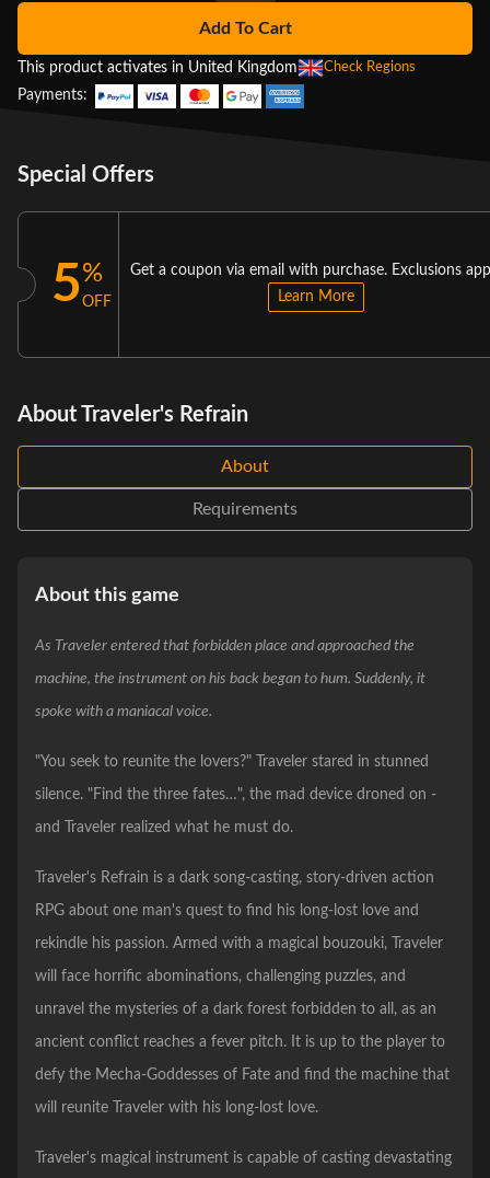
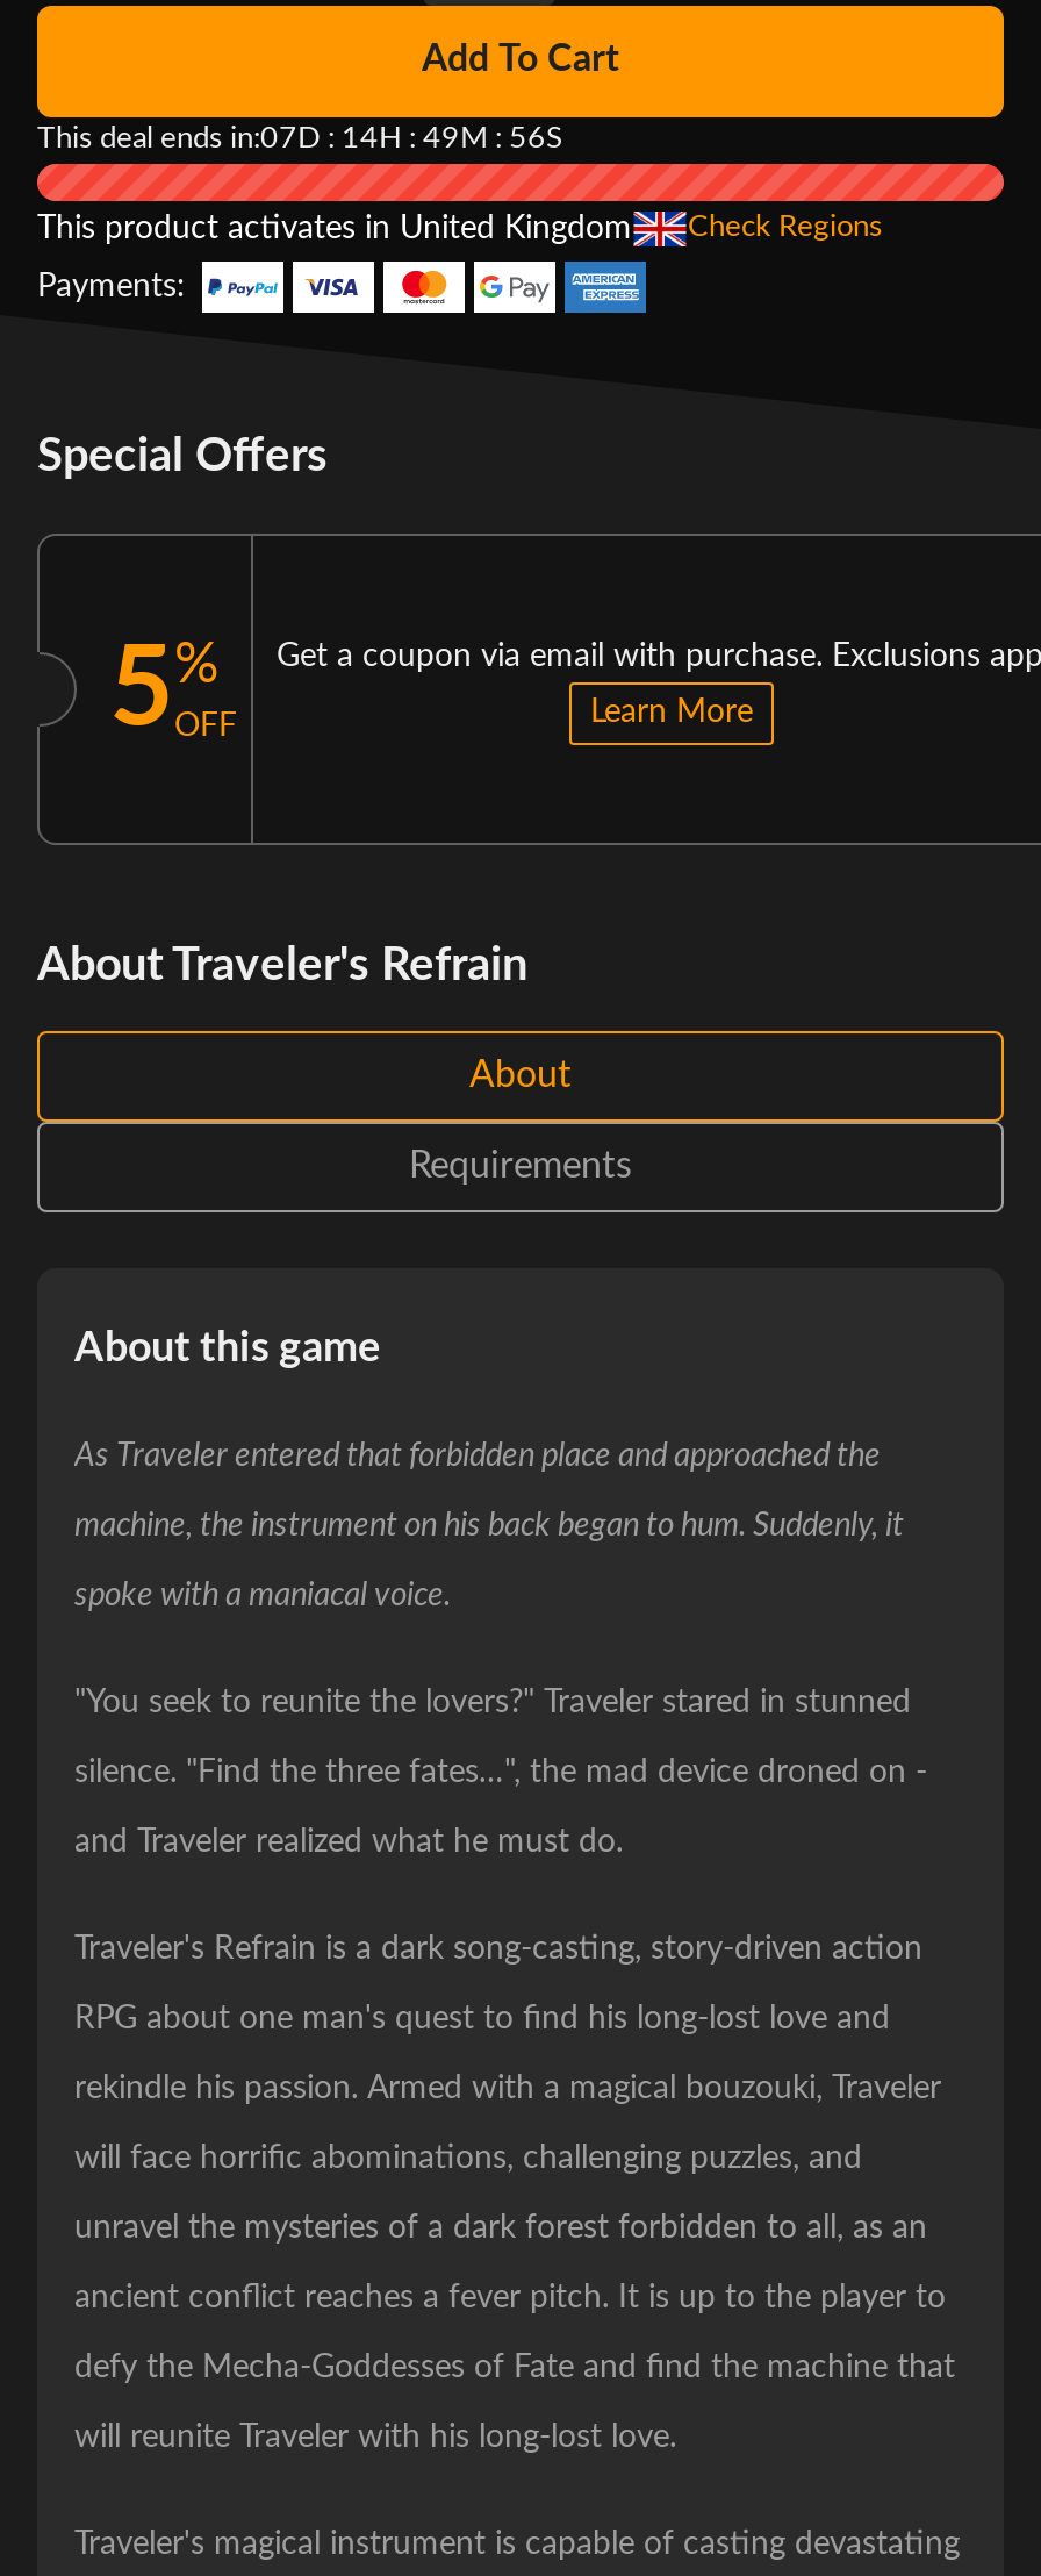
+ This deal ends in:07D : 14H : 49M : 56S
